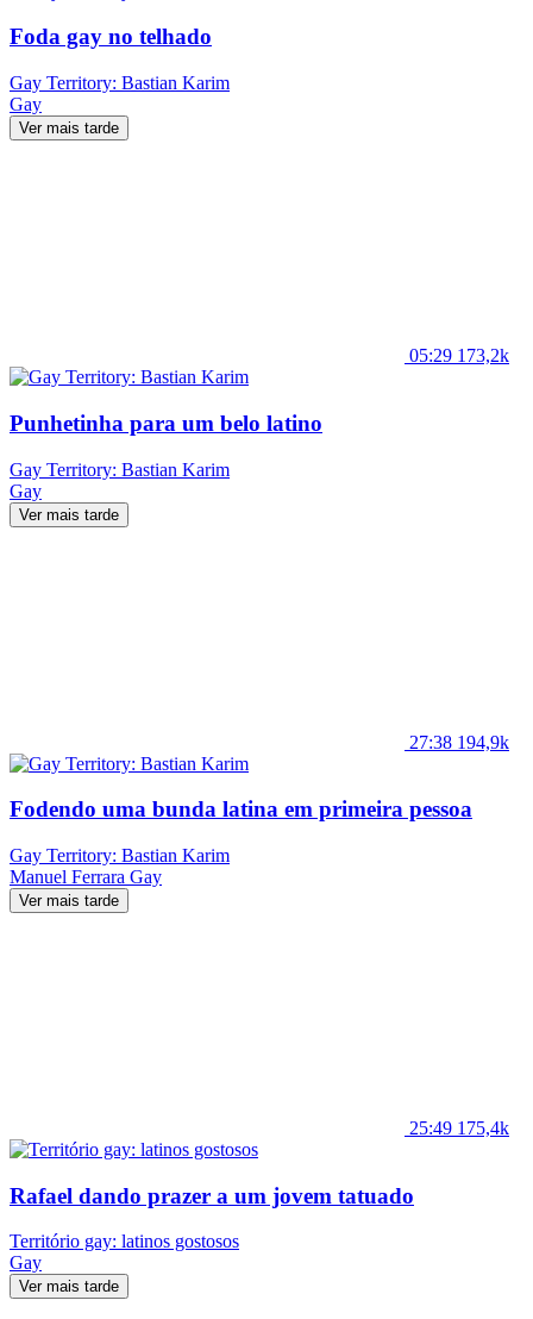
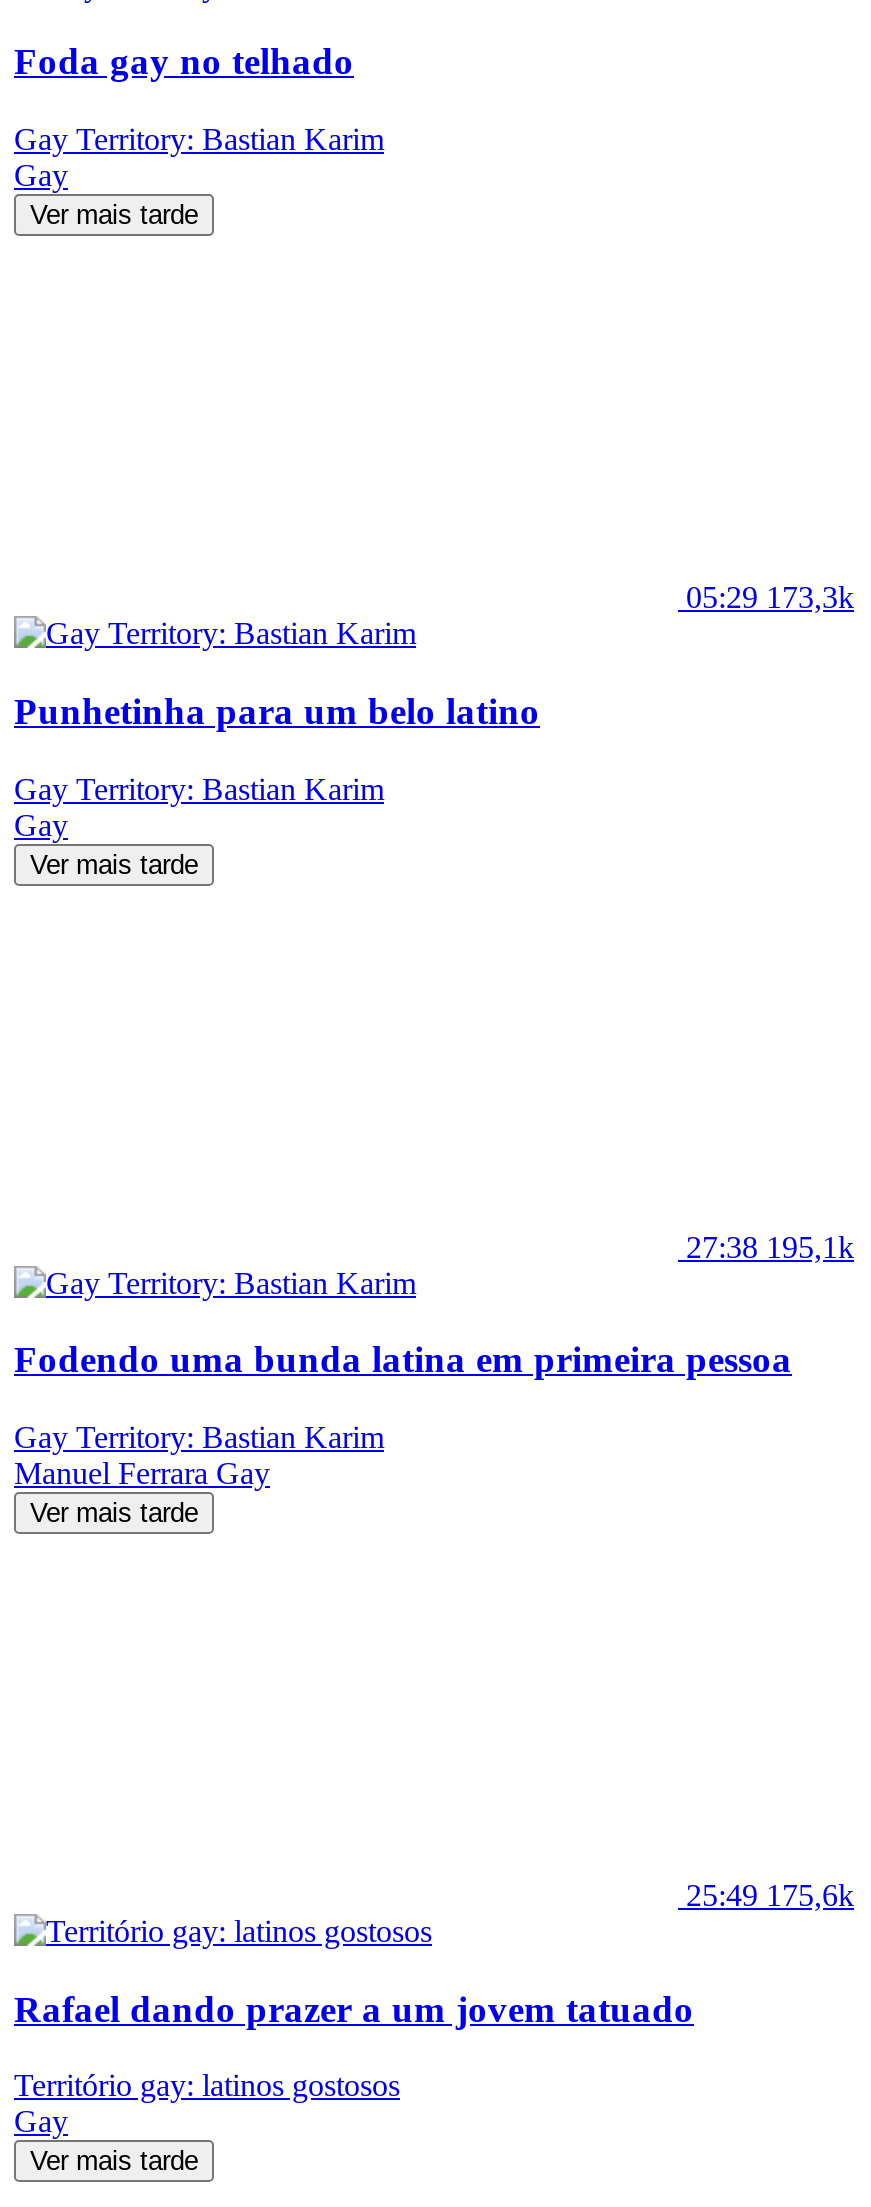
- 05:29 173,2k
+ 05:29 173,3k

- 27:38 194,9k
+ 27:38 195,1k

- 25:49 175,4k
+ 25:49 175,6k
